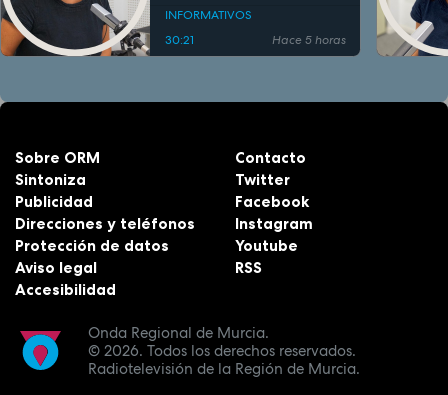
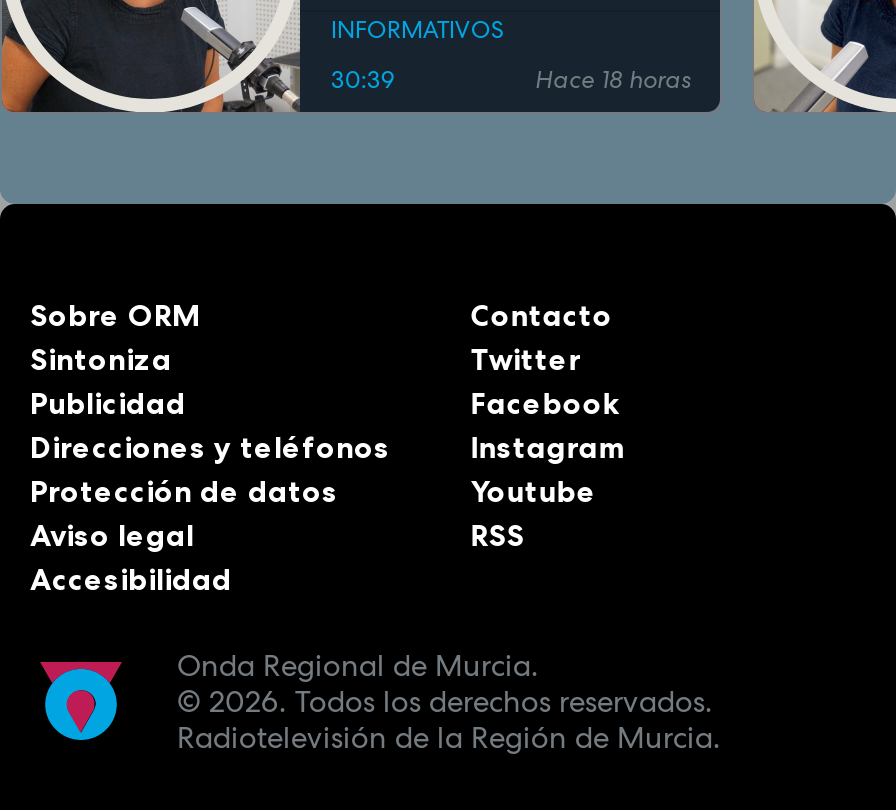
- 30:21
+ 30:39

- Hace 5 horas
+ Hace 18 horas
